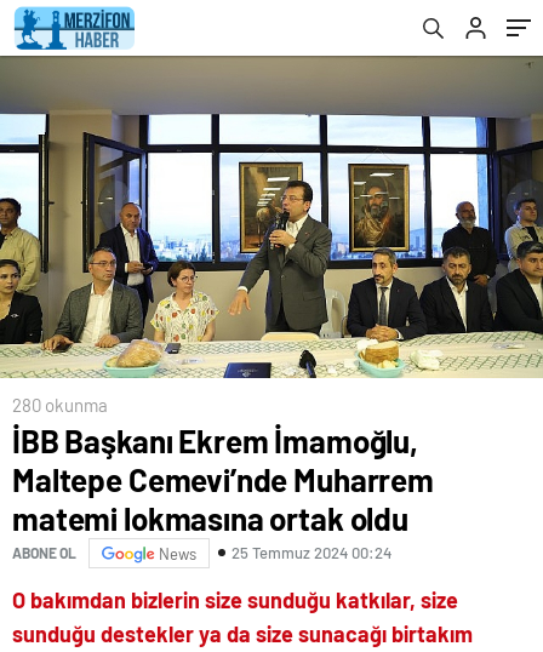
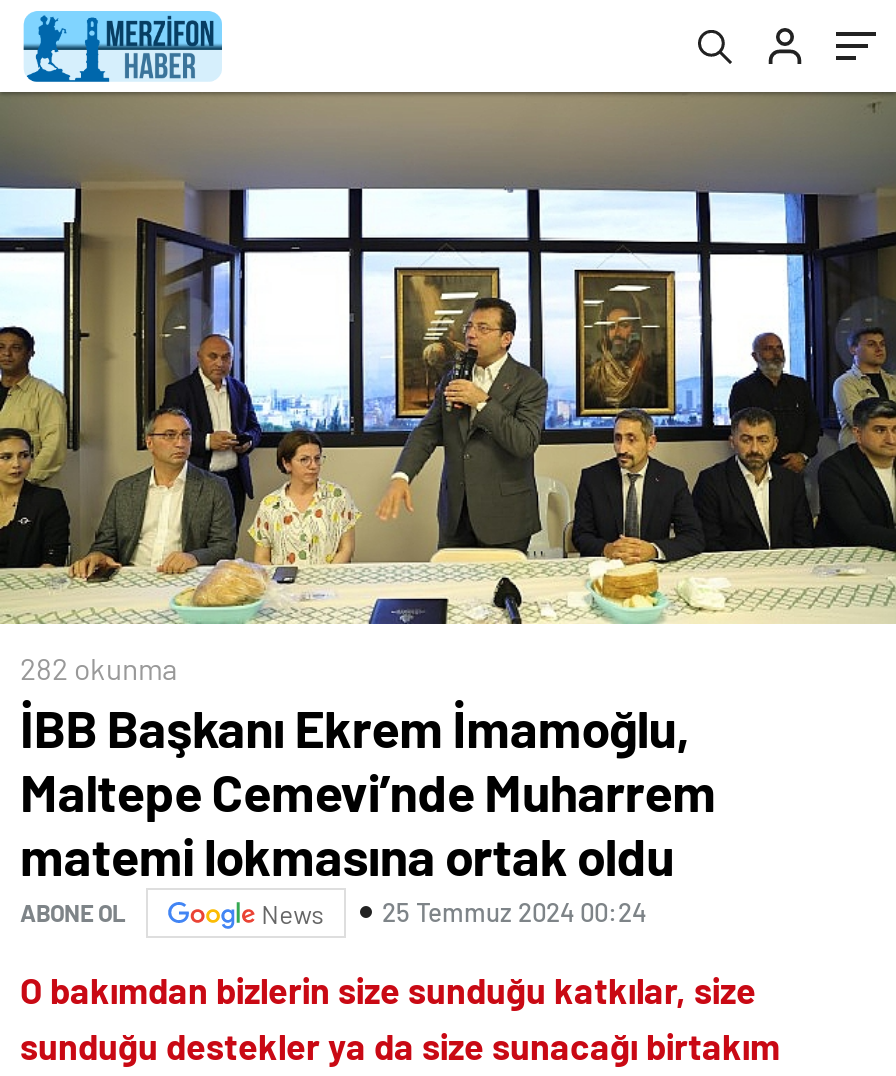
- 280 okunma
+ 282 okunma
